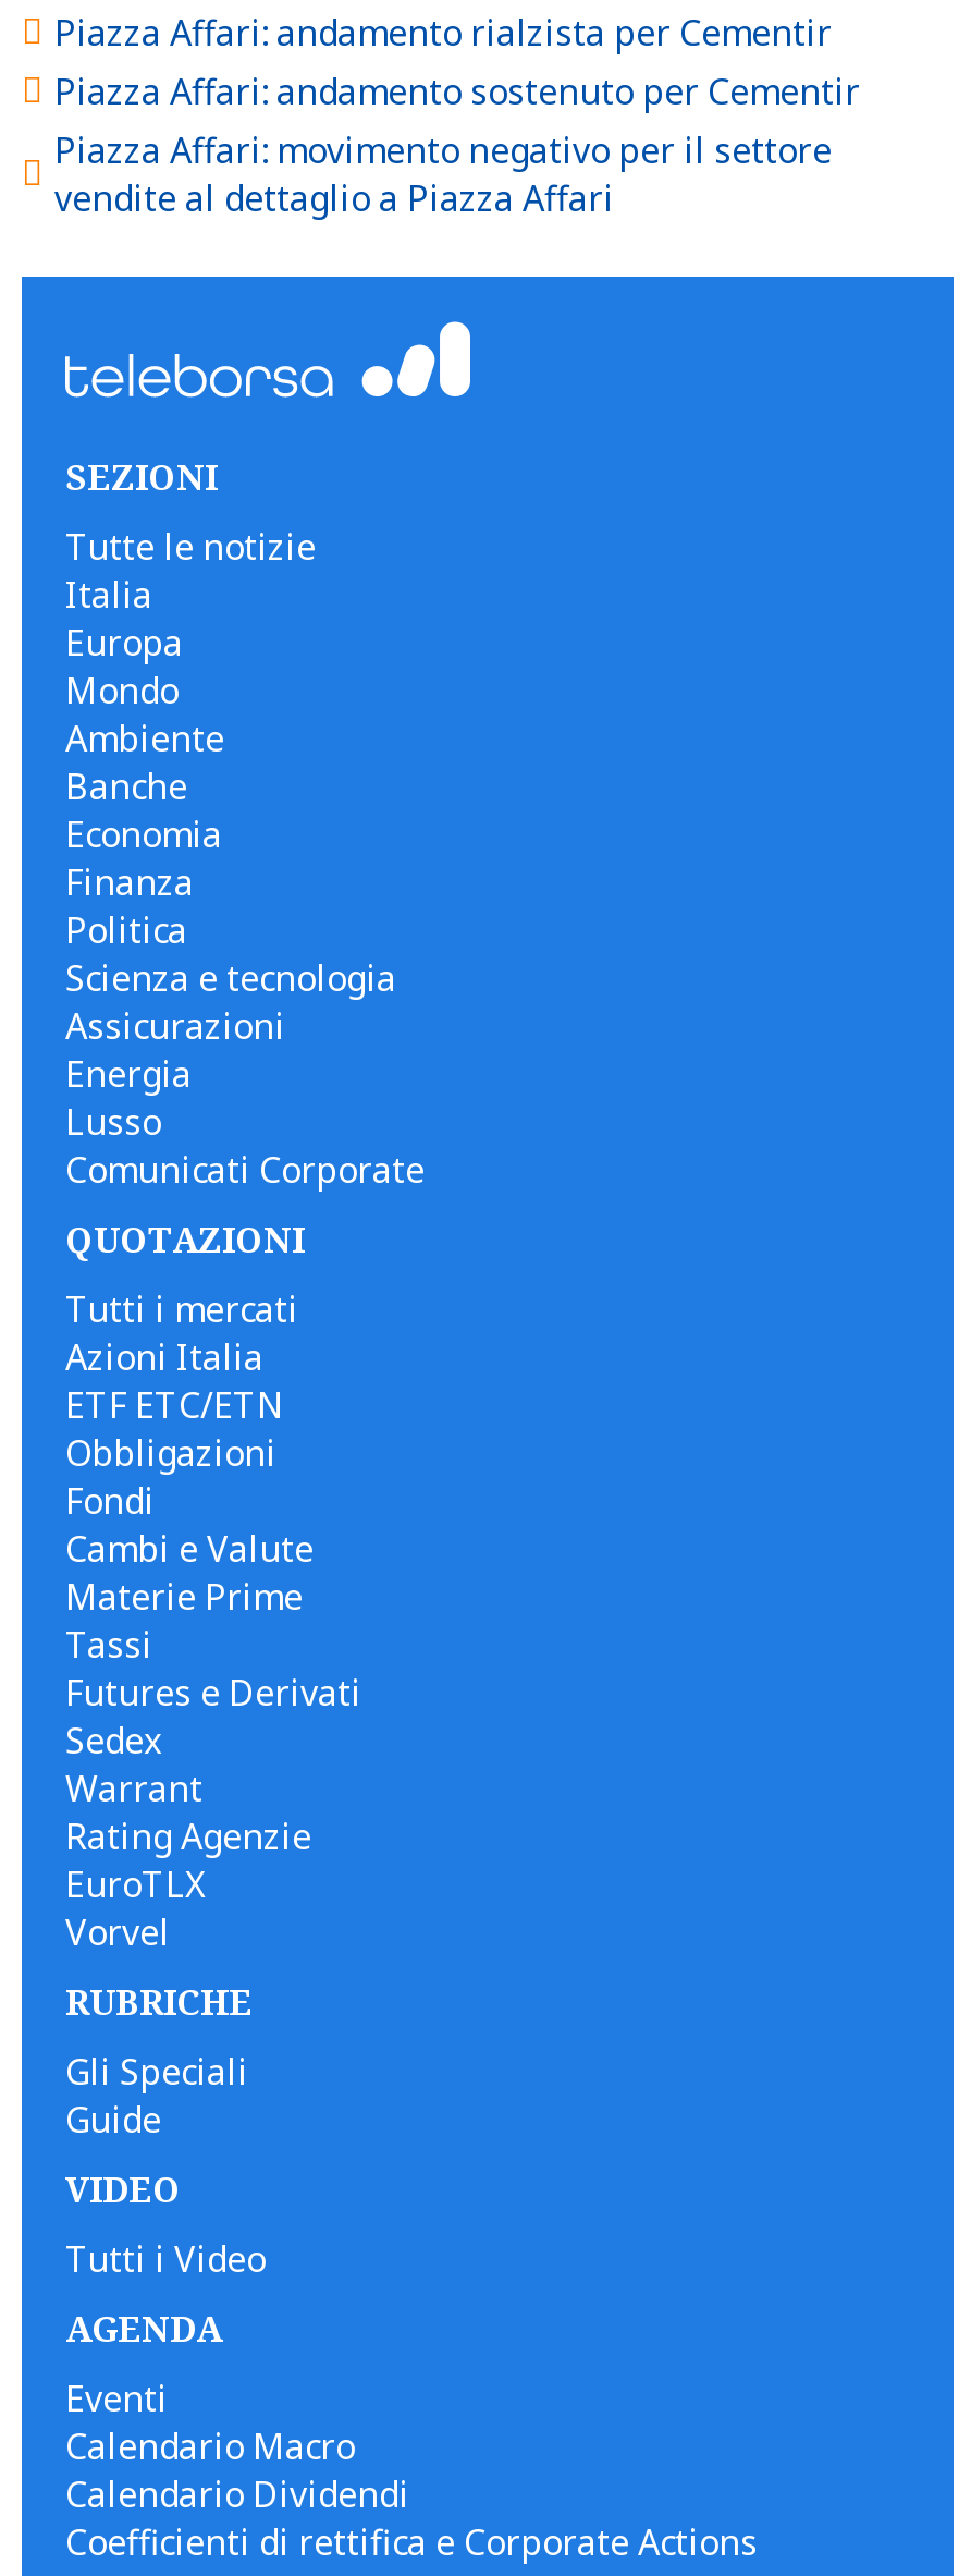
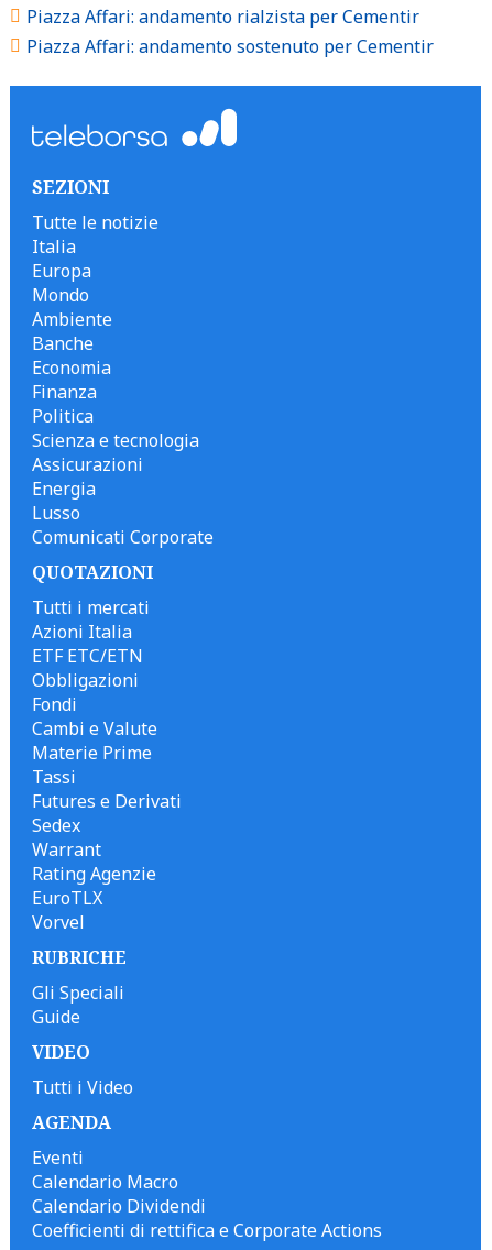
- Piazza Affari: movimento negativo per il settore
- vendite al dettaglio a Piazza Affari
